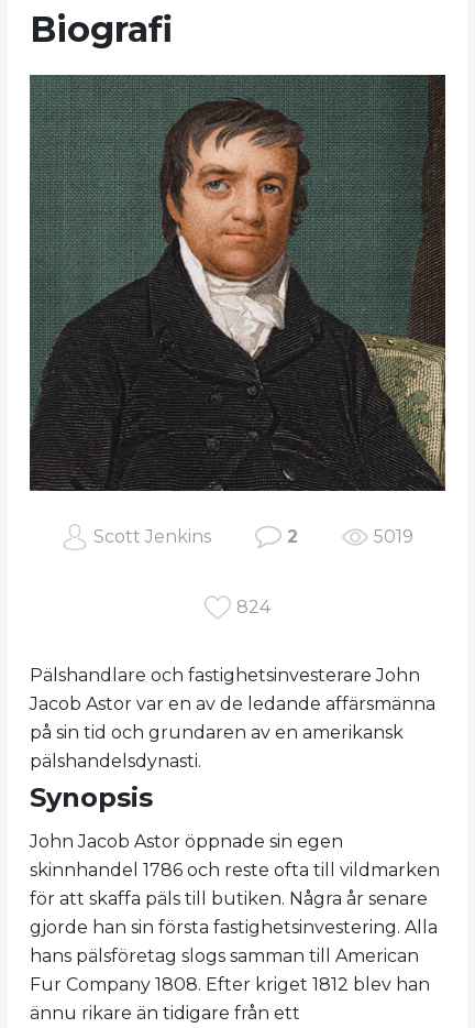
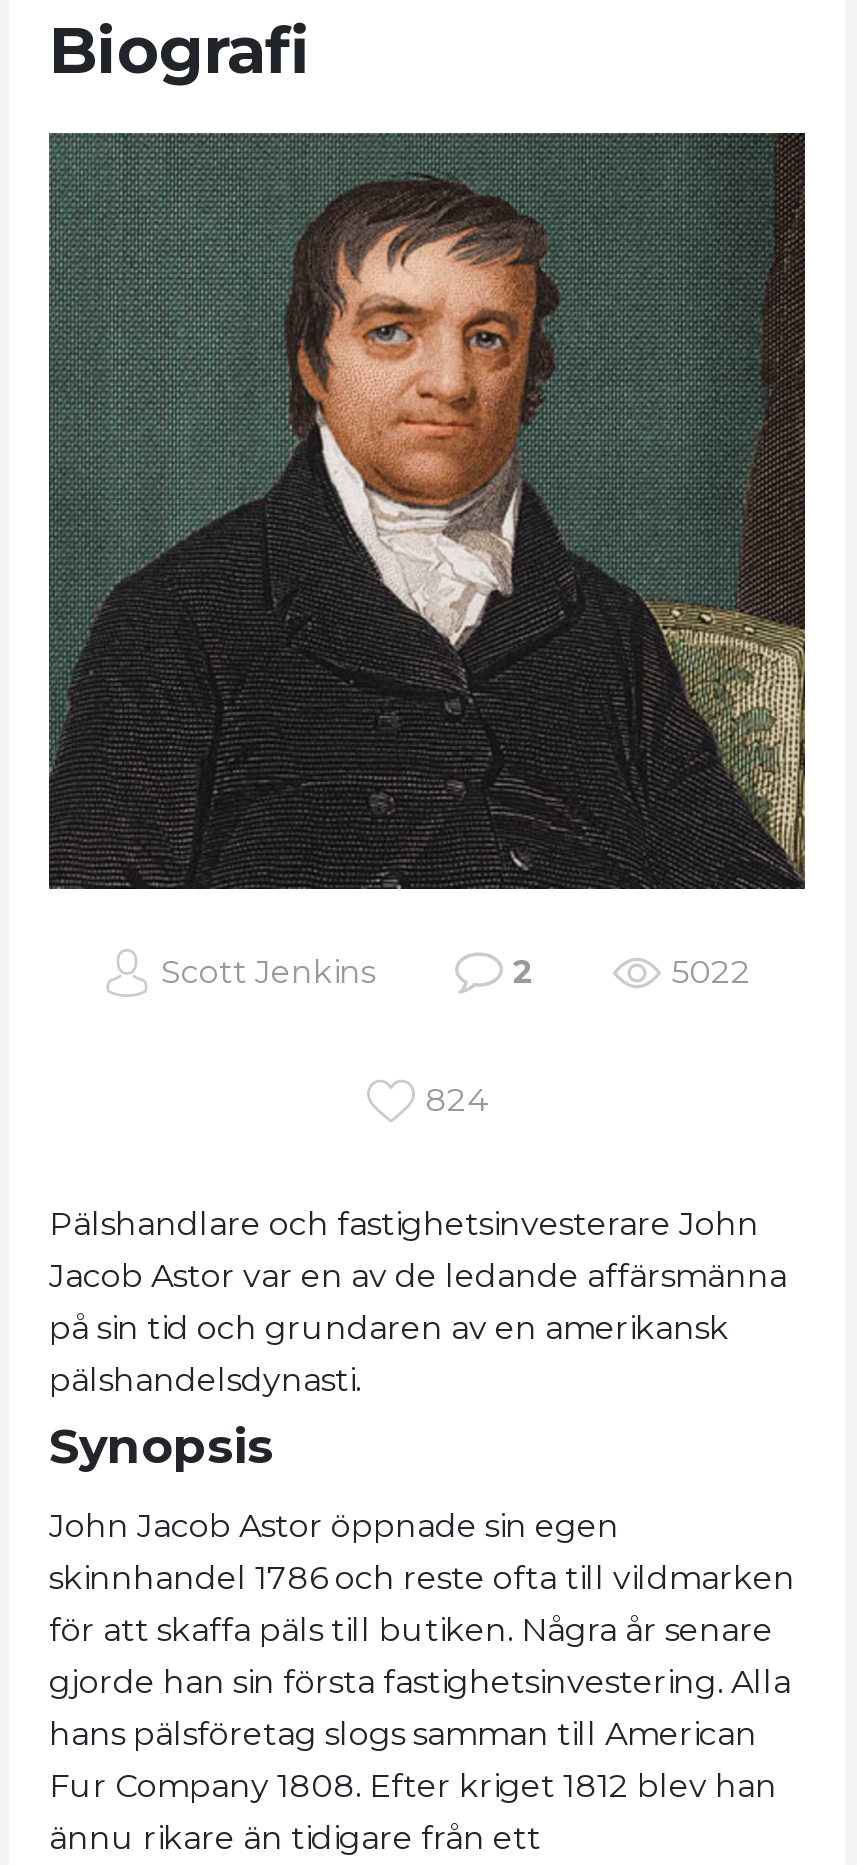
- 5019
+ 5022
